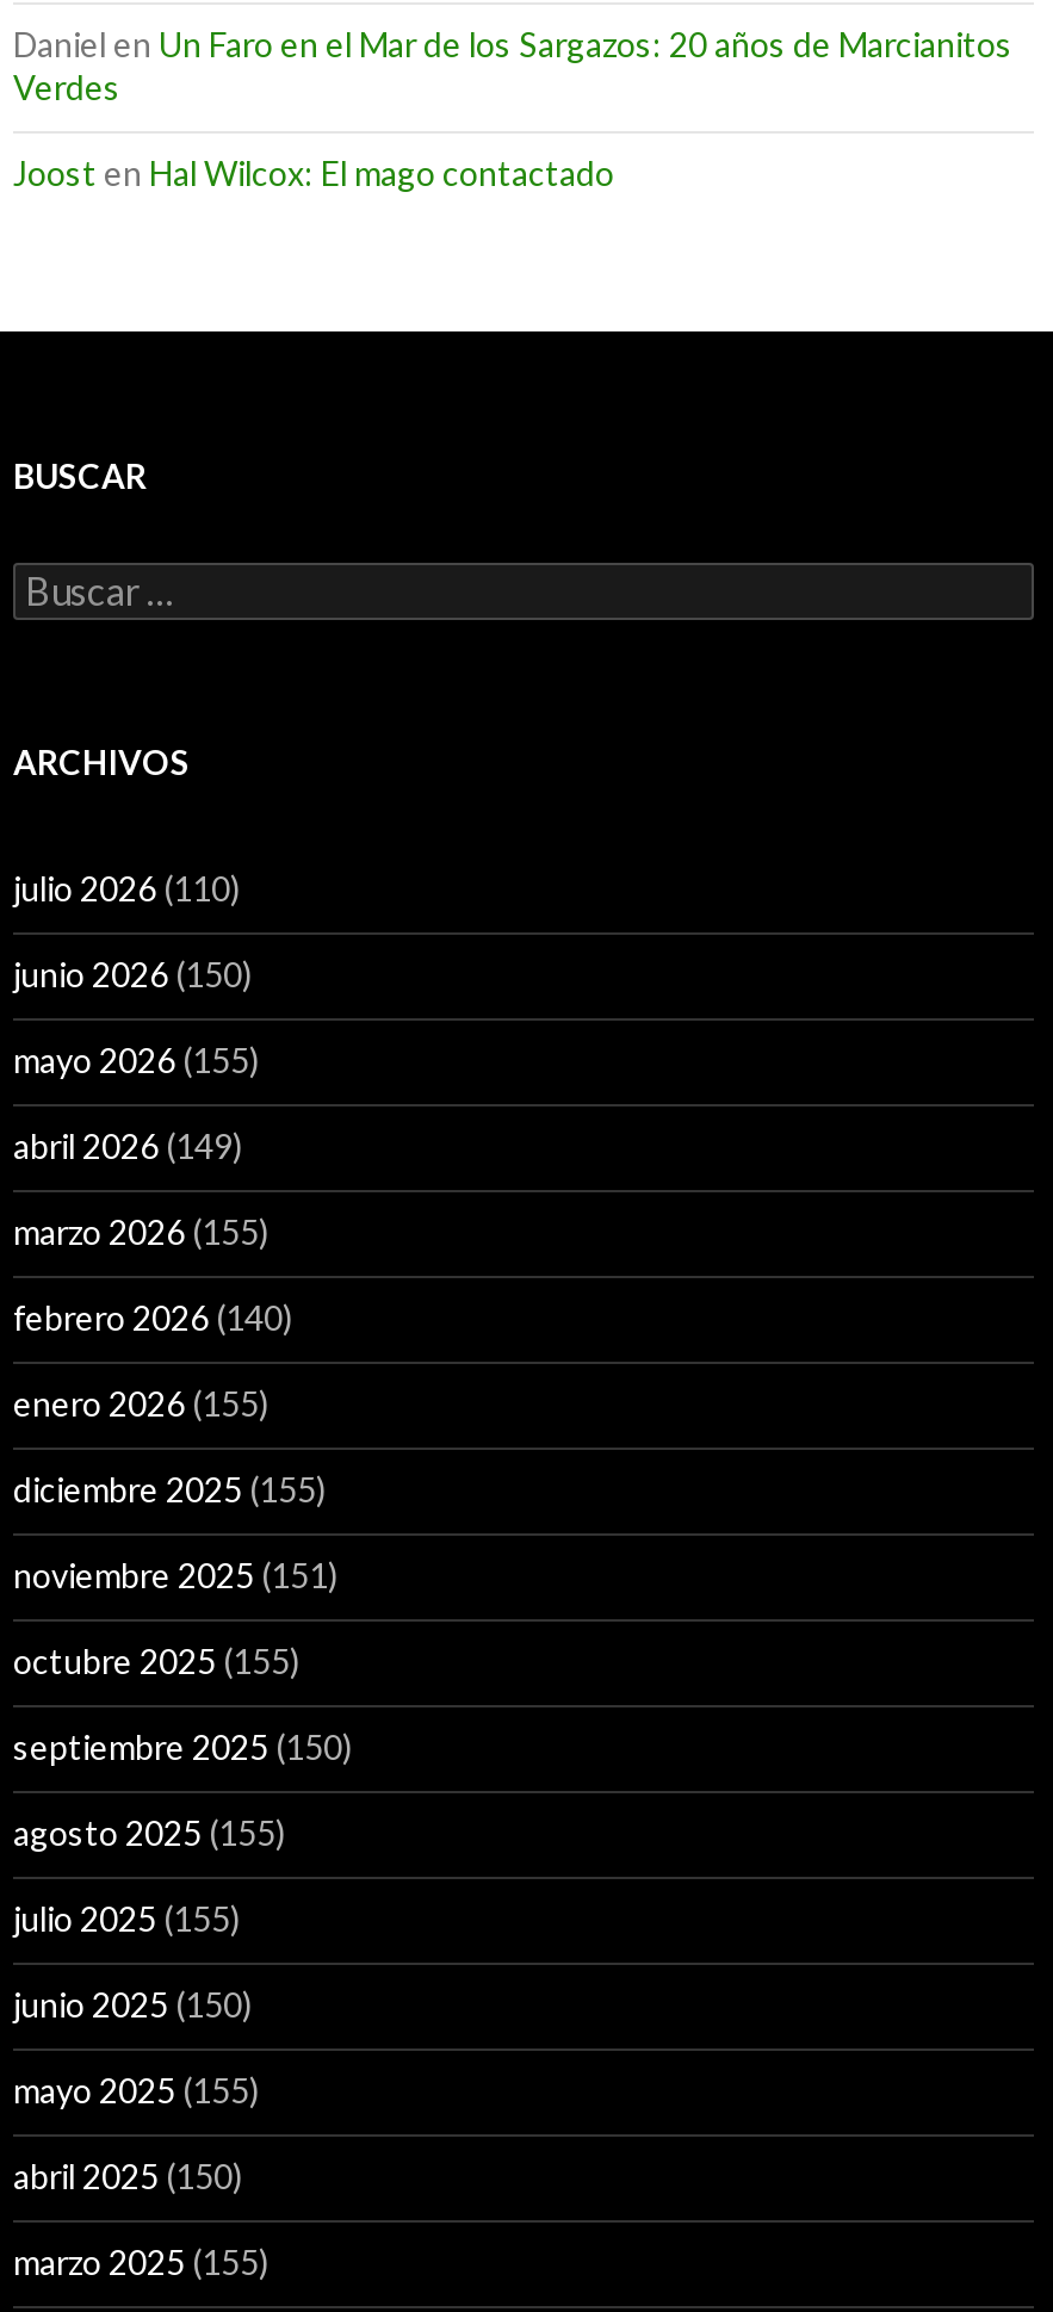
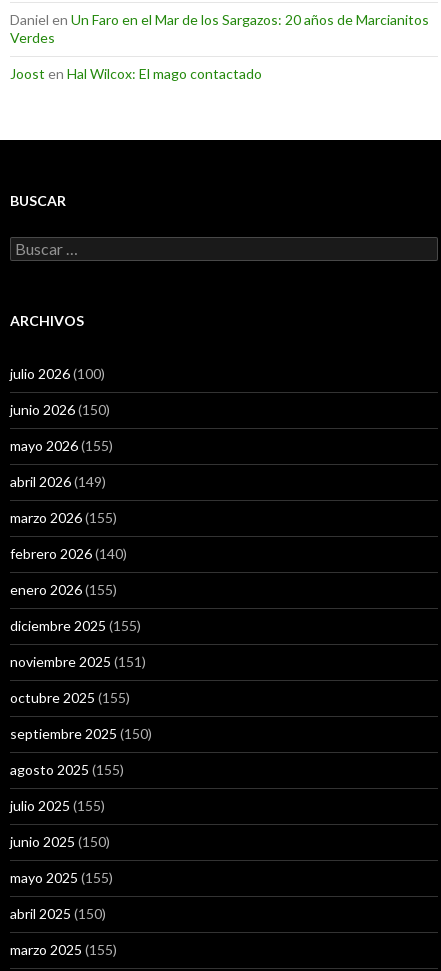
- julio 2026 (110)
+ julio 2026 (100)
